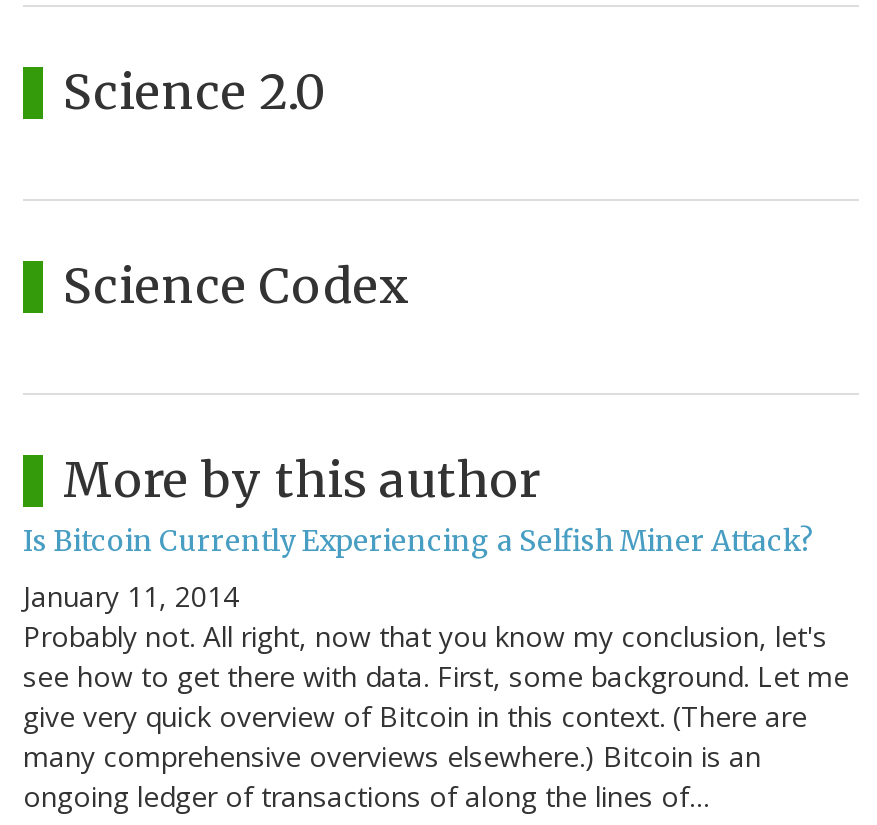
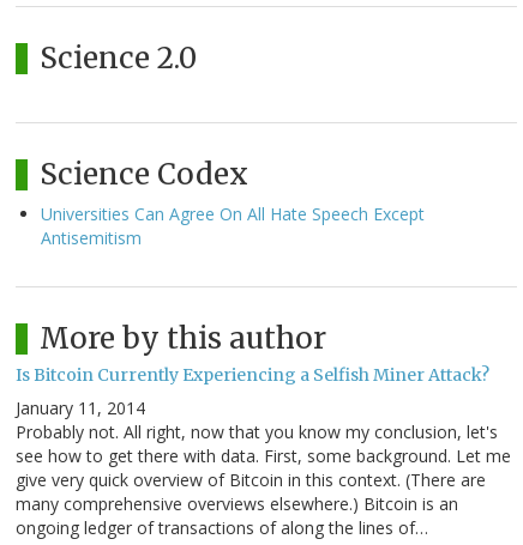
+ Universities Can Agree On All Hate Speech Except
+ Antisemitism
